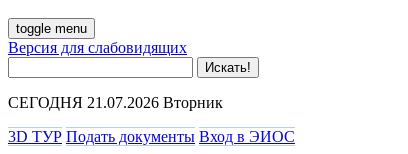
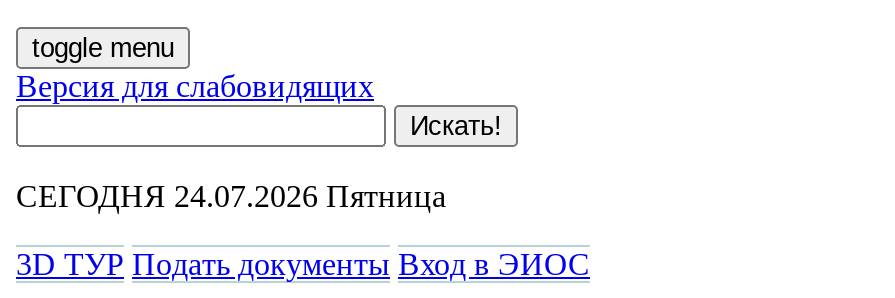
- СЕГОДНЯ 21.07.2026 Вторник
+ СЕГОДНЯ 24.07.2026 Пятница
